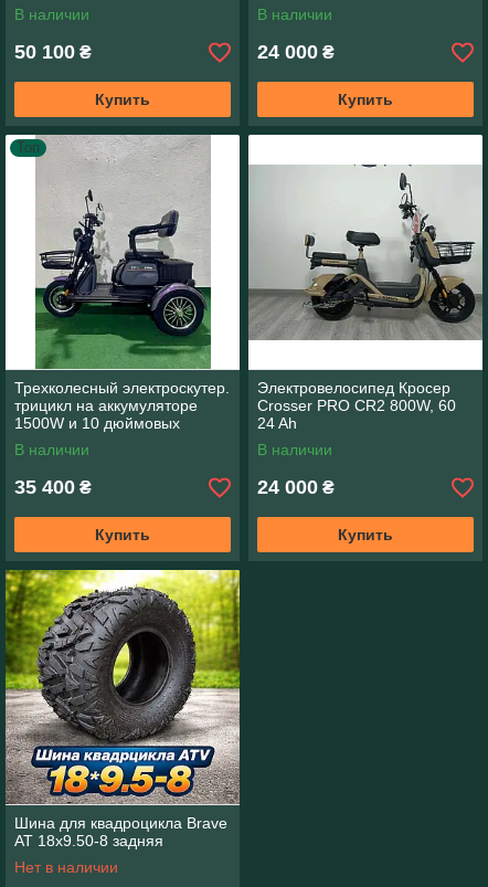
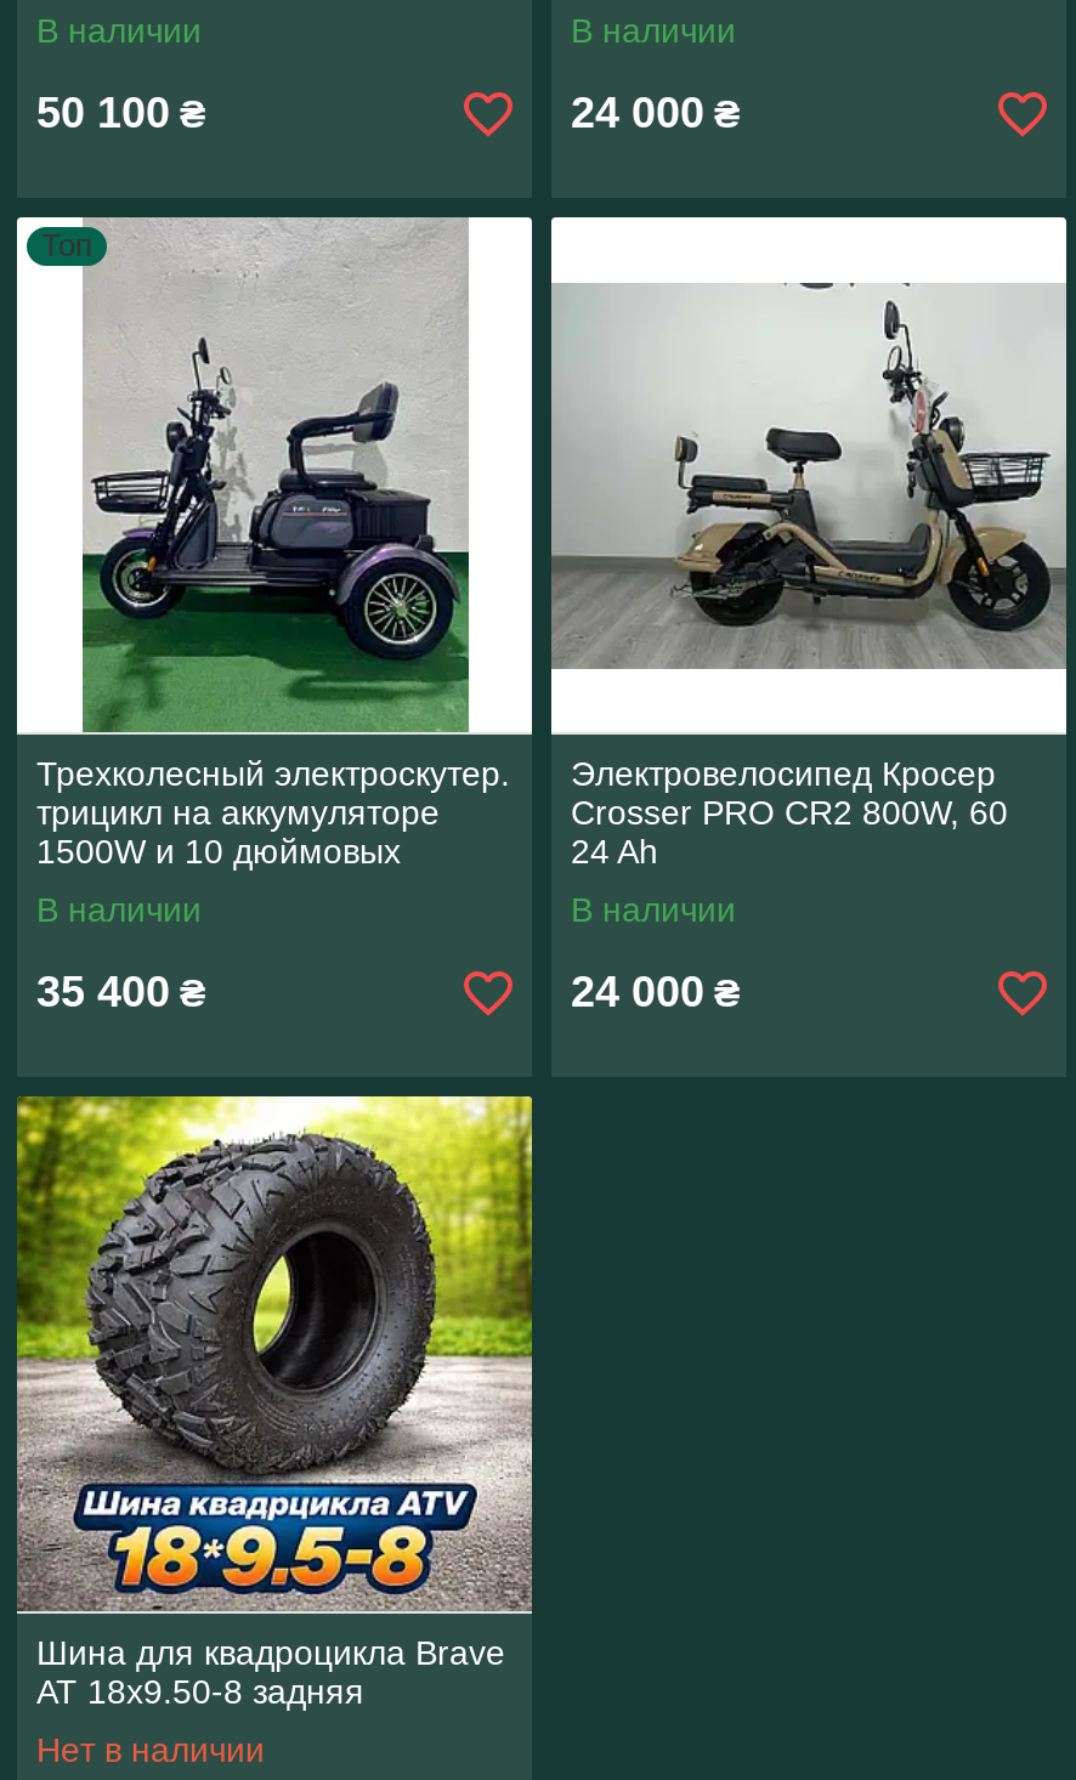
- Купить

- Купить

- Купить

- Купить
